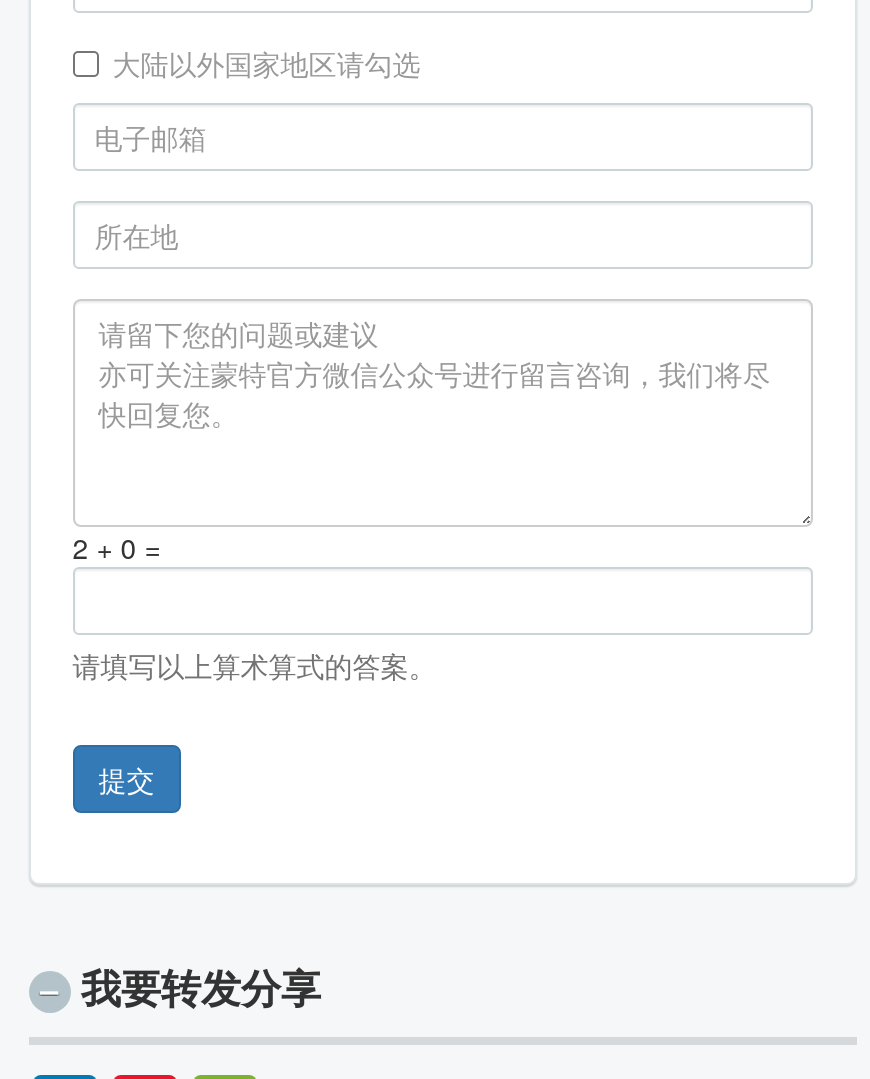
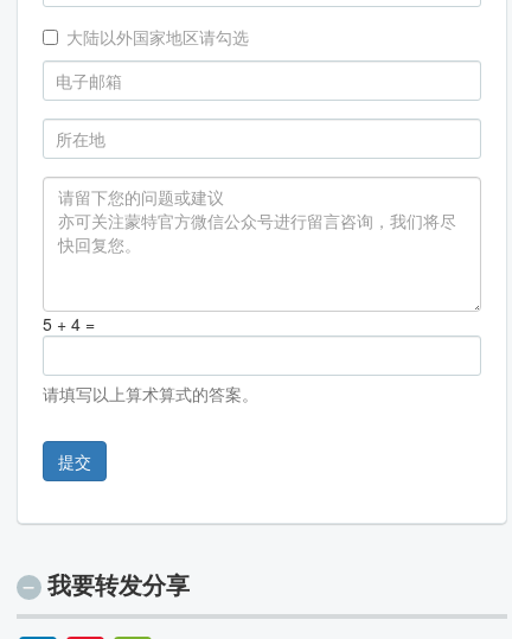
- 2 + 0 =
+ 5 + 4 =
